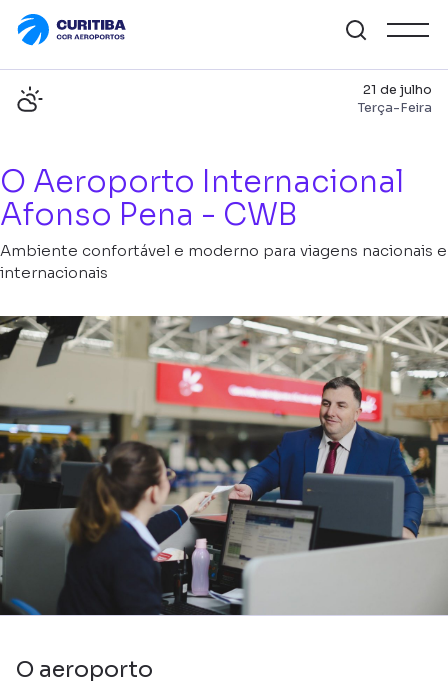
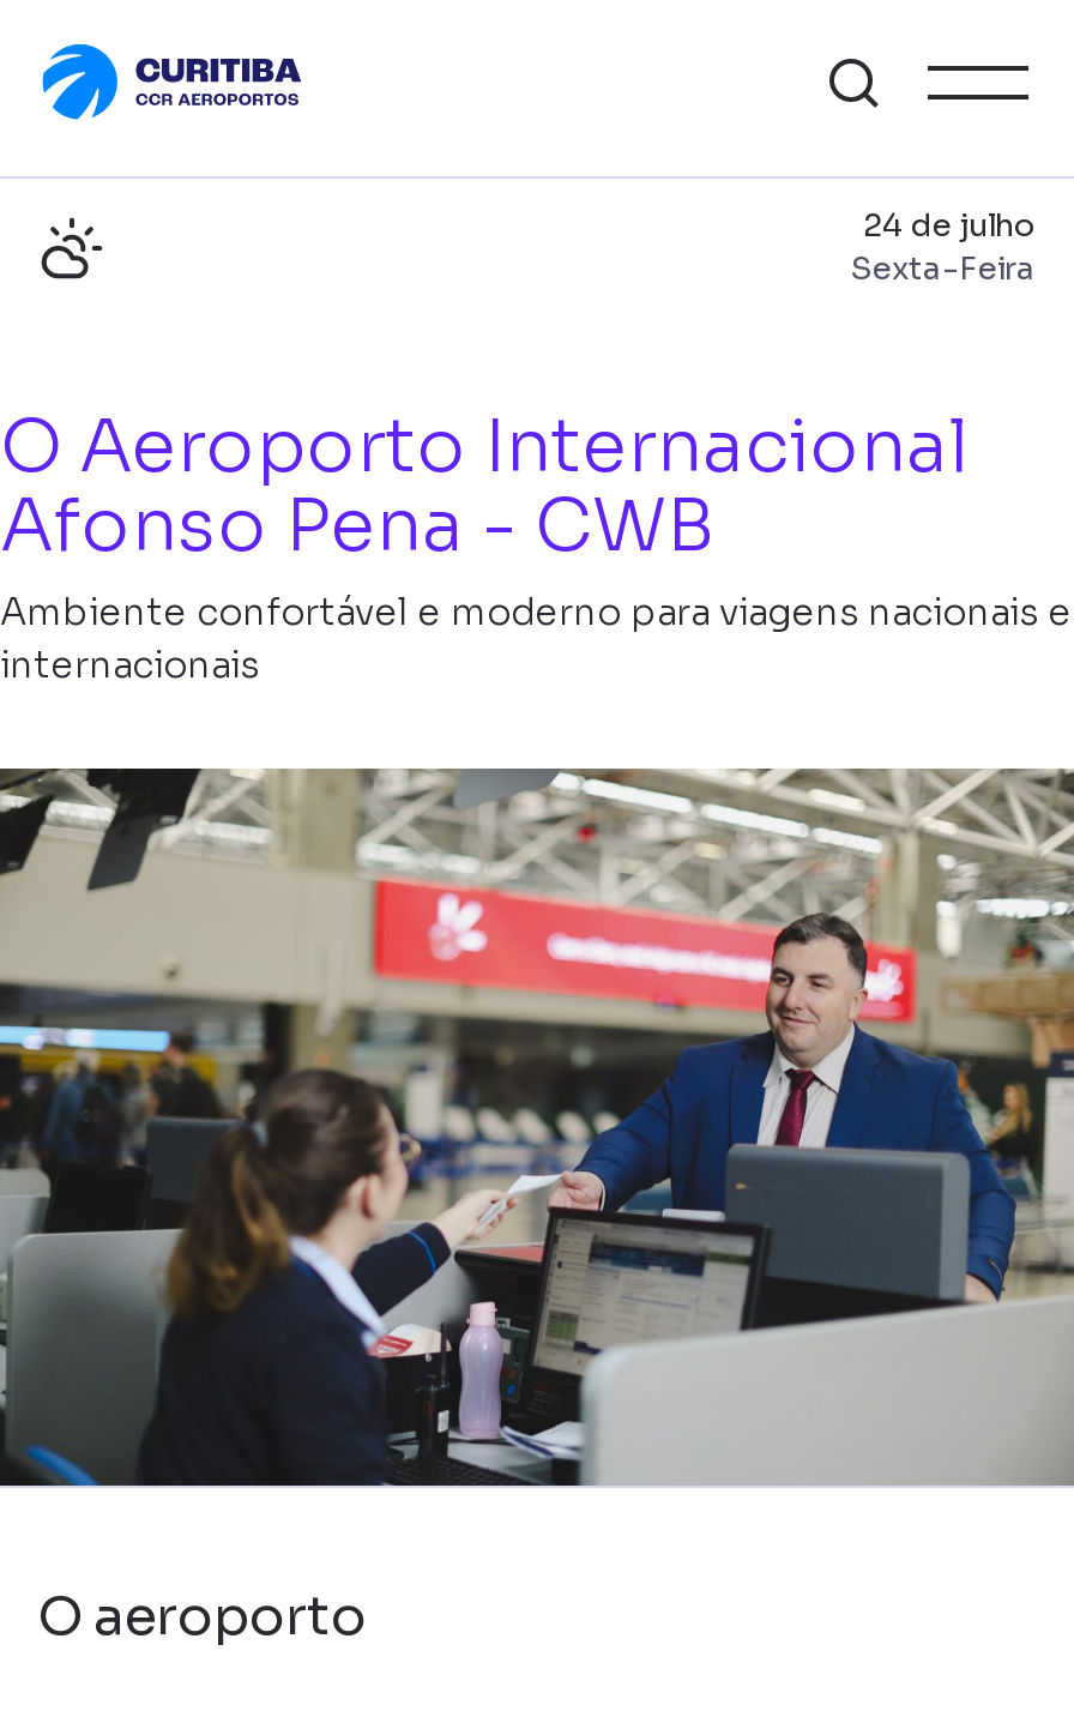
- 21 de julho
- Terça-Feira
+ 24 de julho
+ Sexta-Feira
